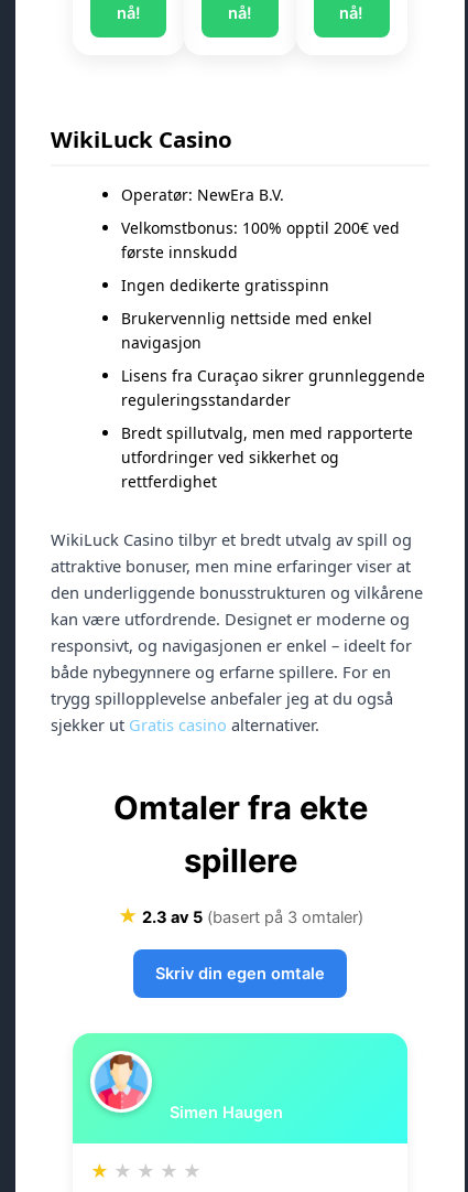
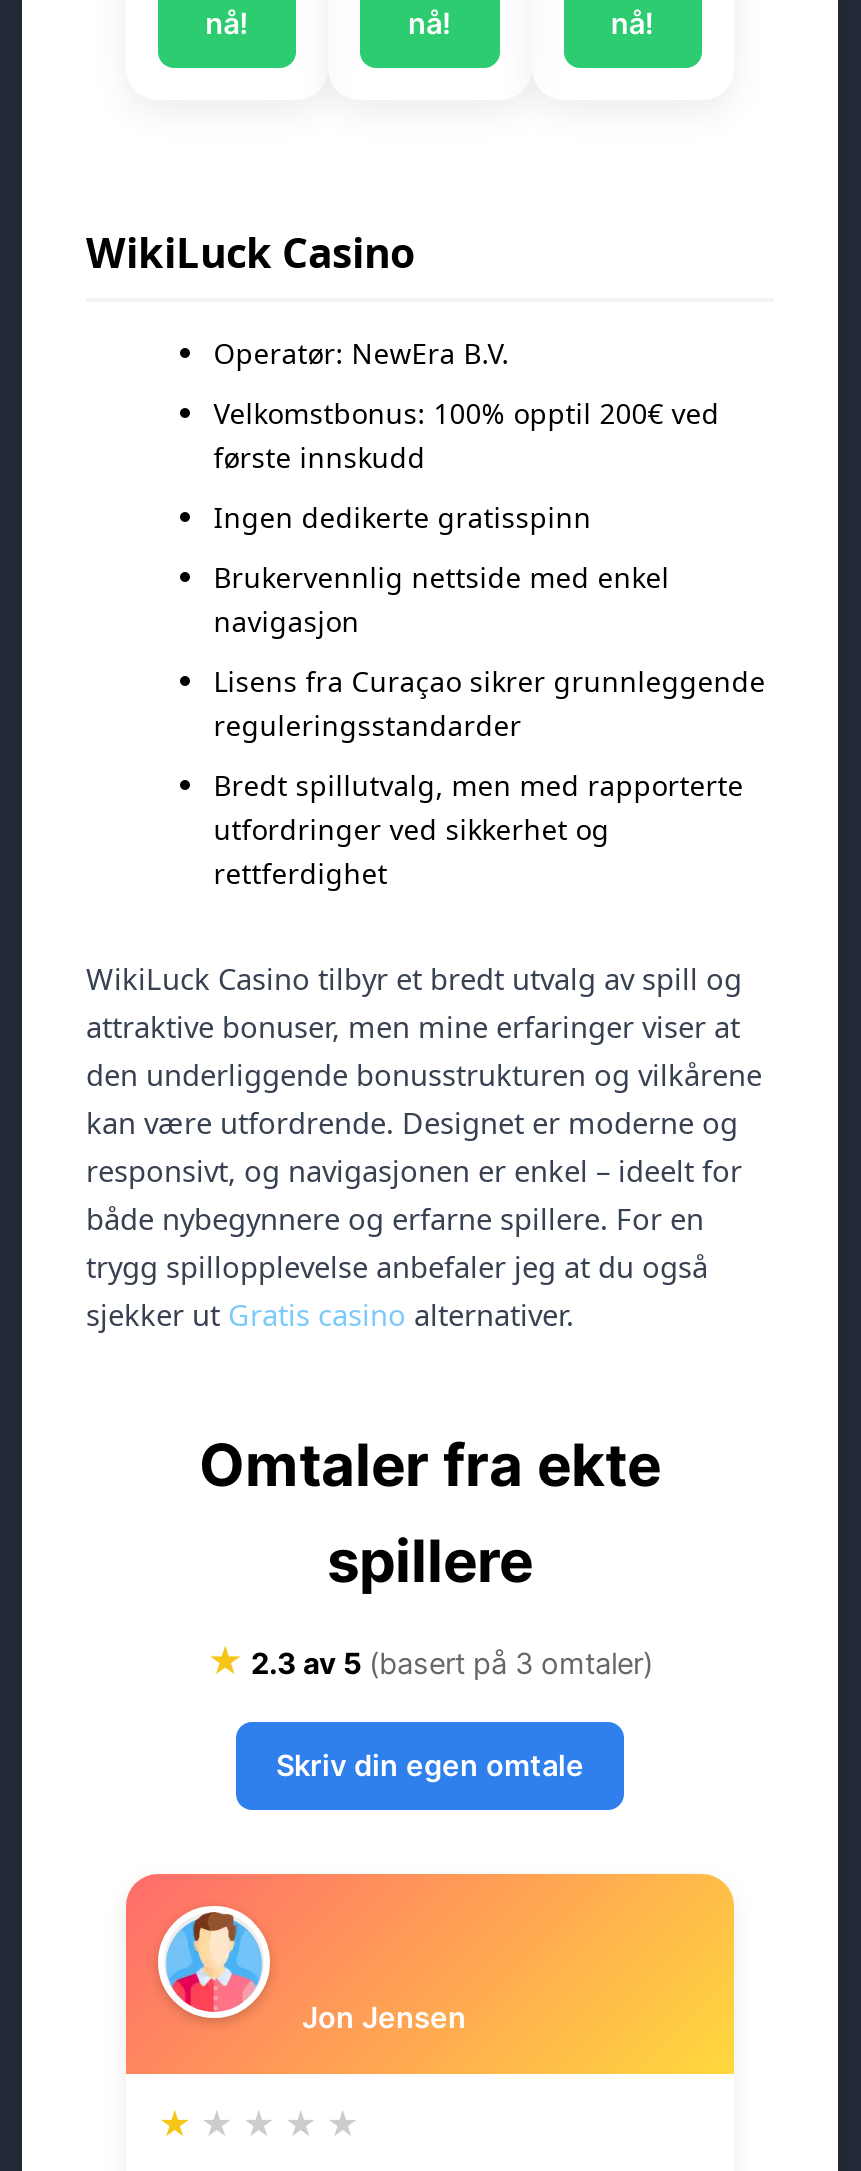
- [image]
- Simen Haugen
+ [image]
+ Jon Jensen
